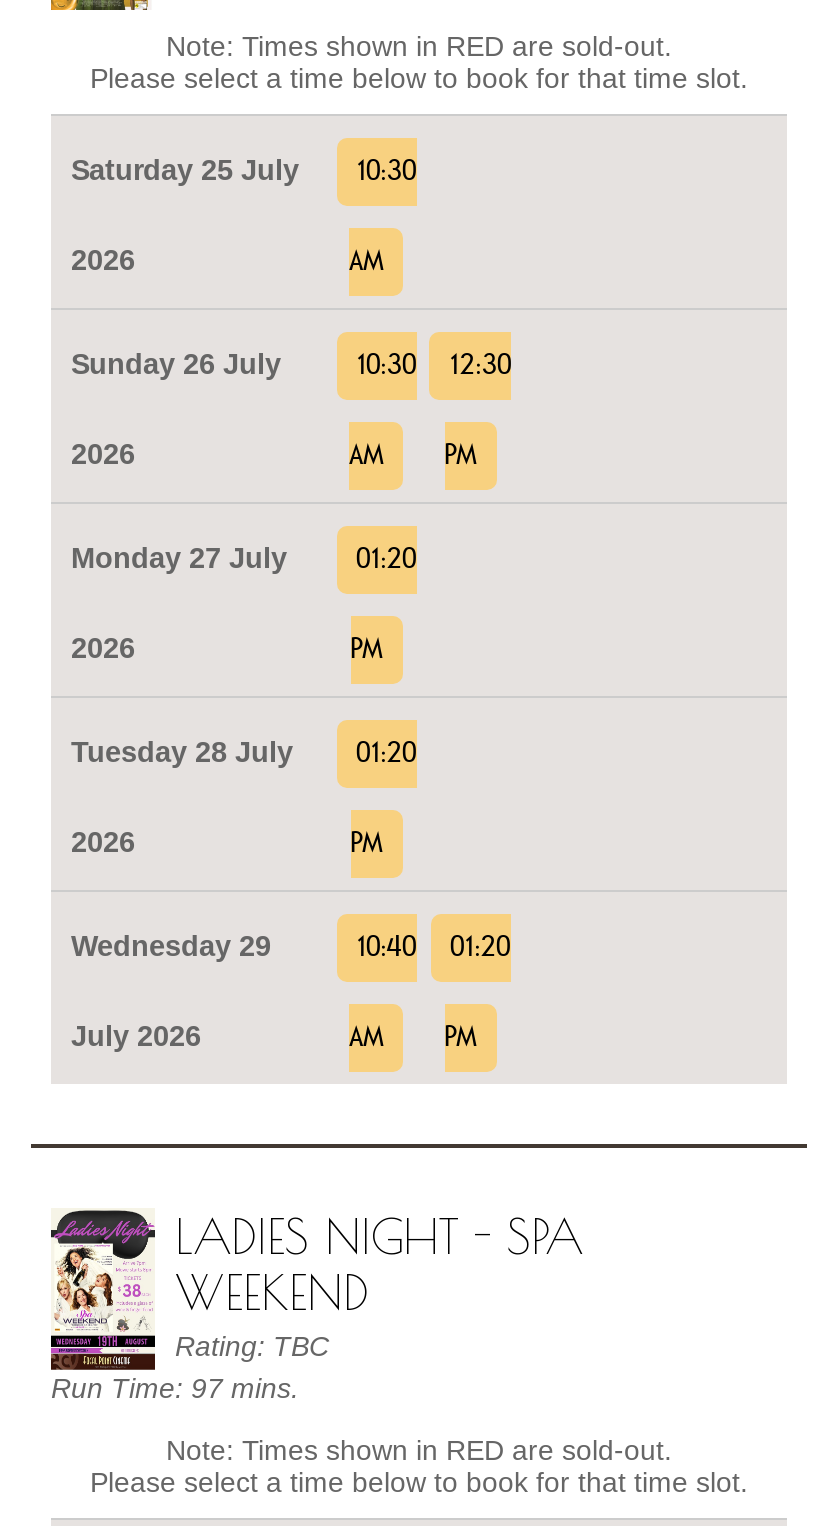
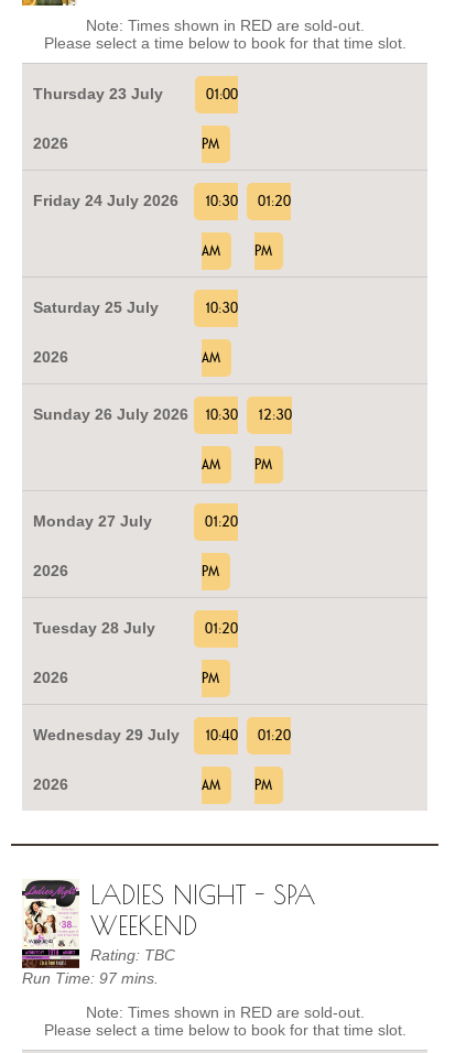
+ Thursday 23 July
+ 2026

+ 01:00
+ PM
+ Friday 24 July 2026
+ 10:30
+ AM

+ 01:20
+ PM
